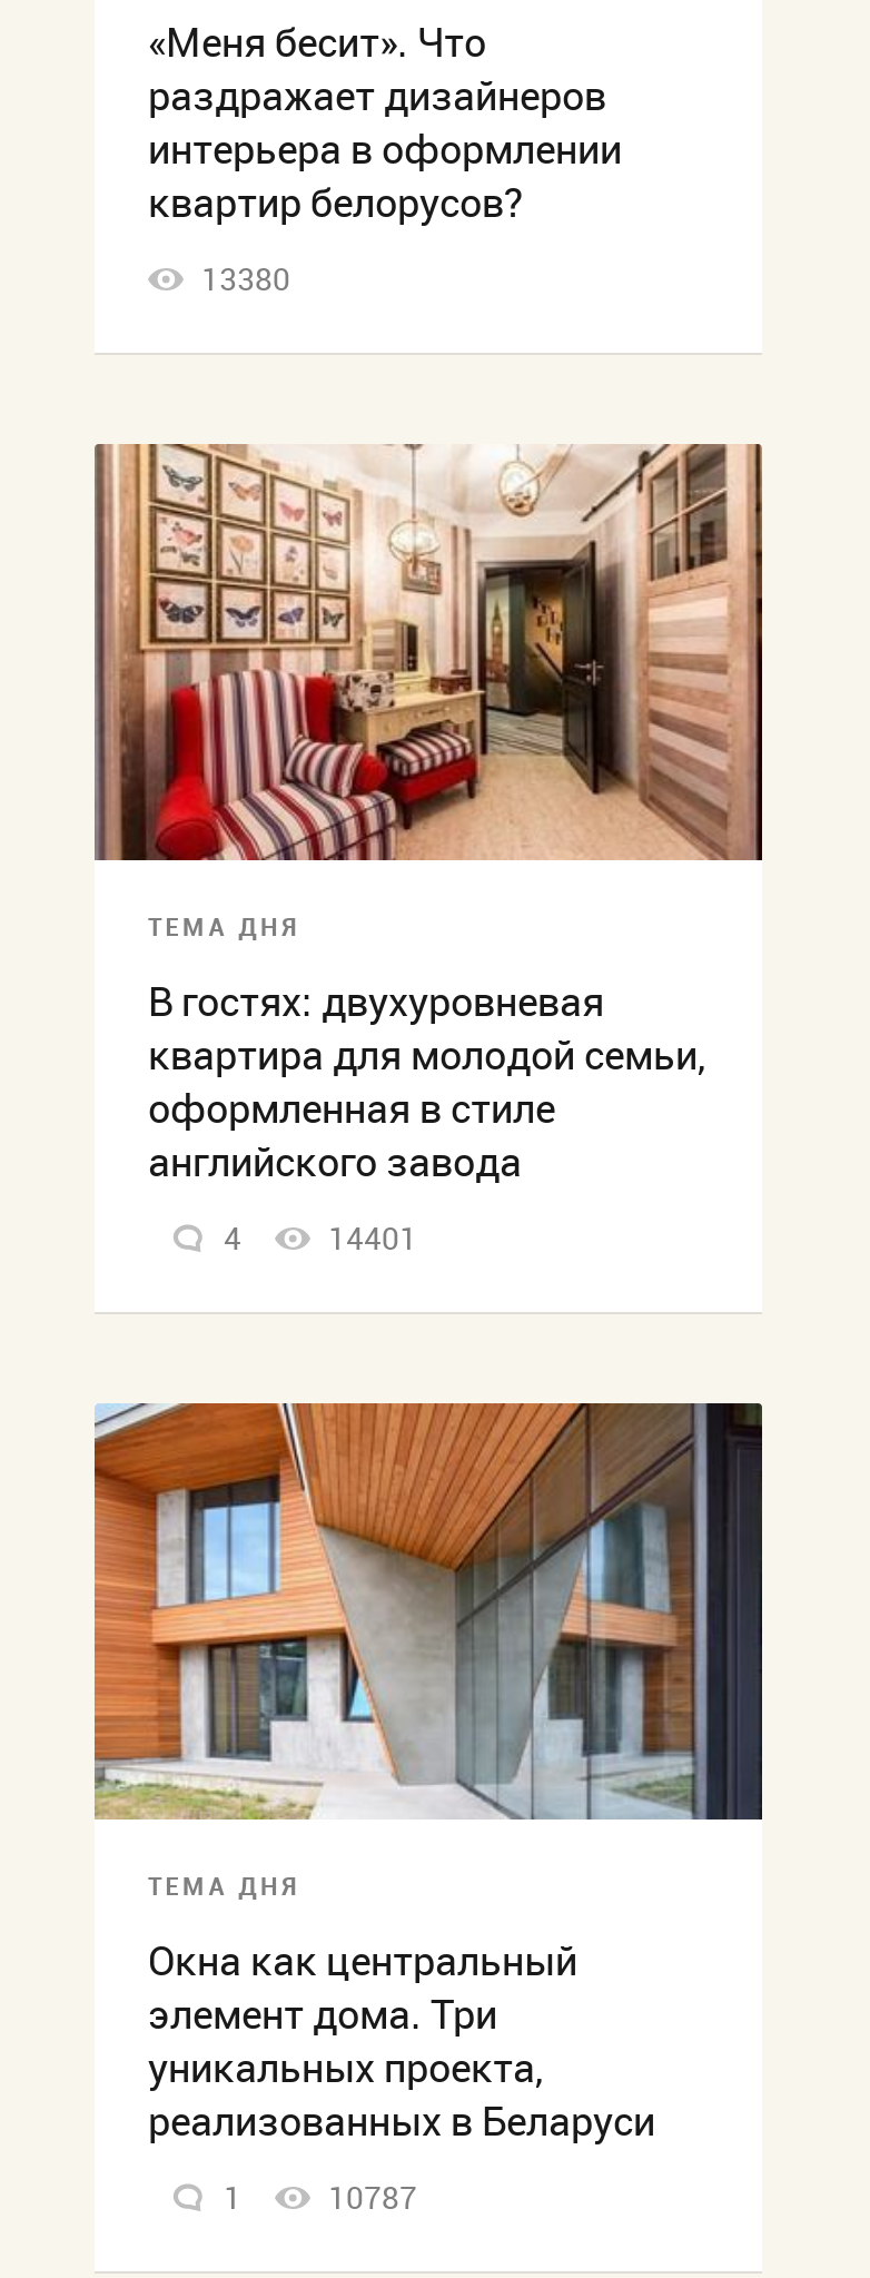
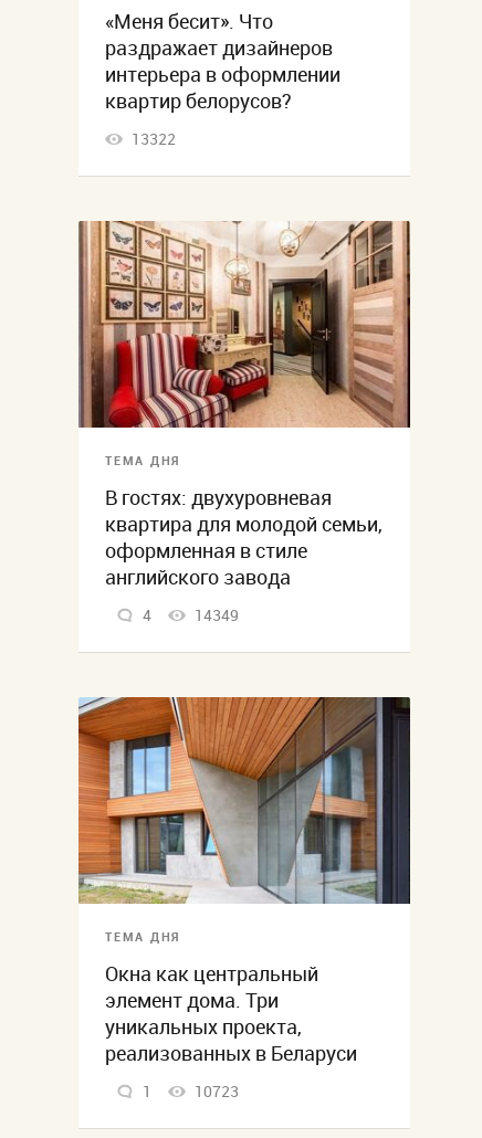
- 13380
+ 13322

- 14401
+ 14349

- 10787
+ 10723
